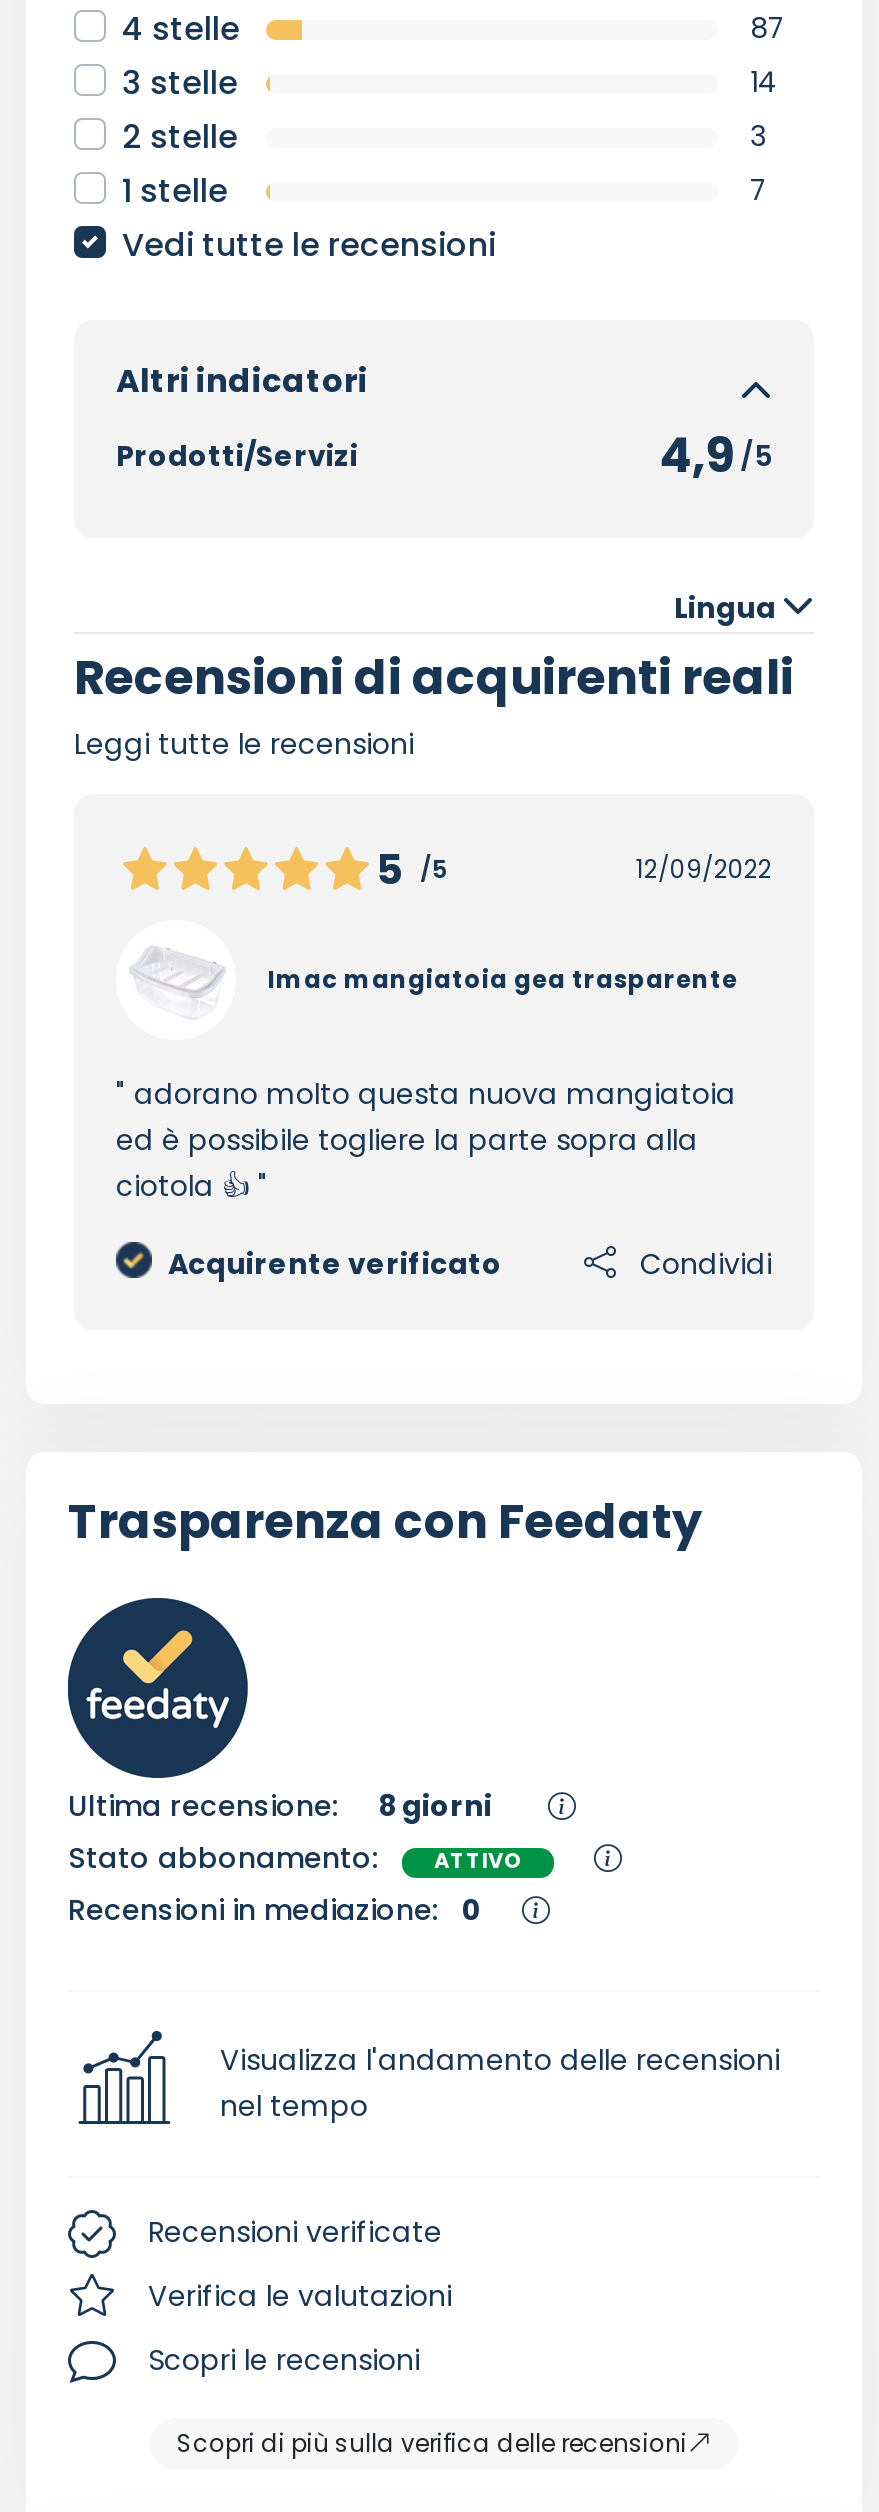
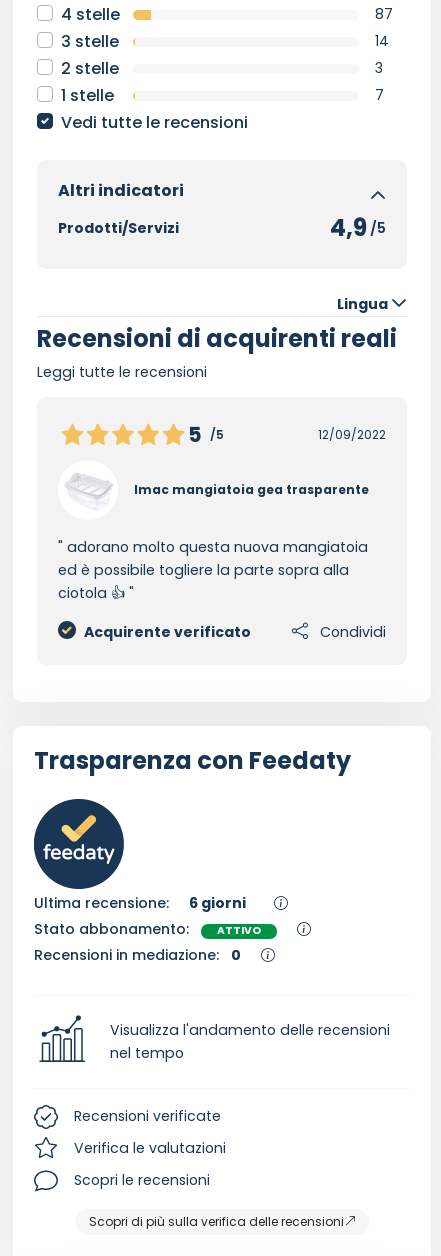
- Ultima recensione: 8 giorni
+ Ultima recensione: 6 giorni
